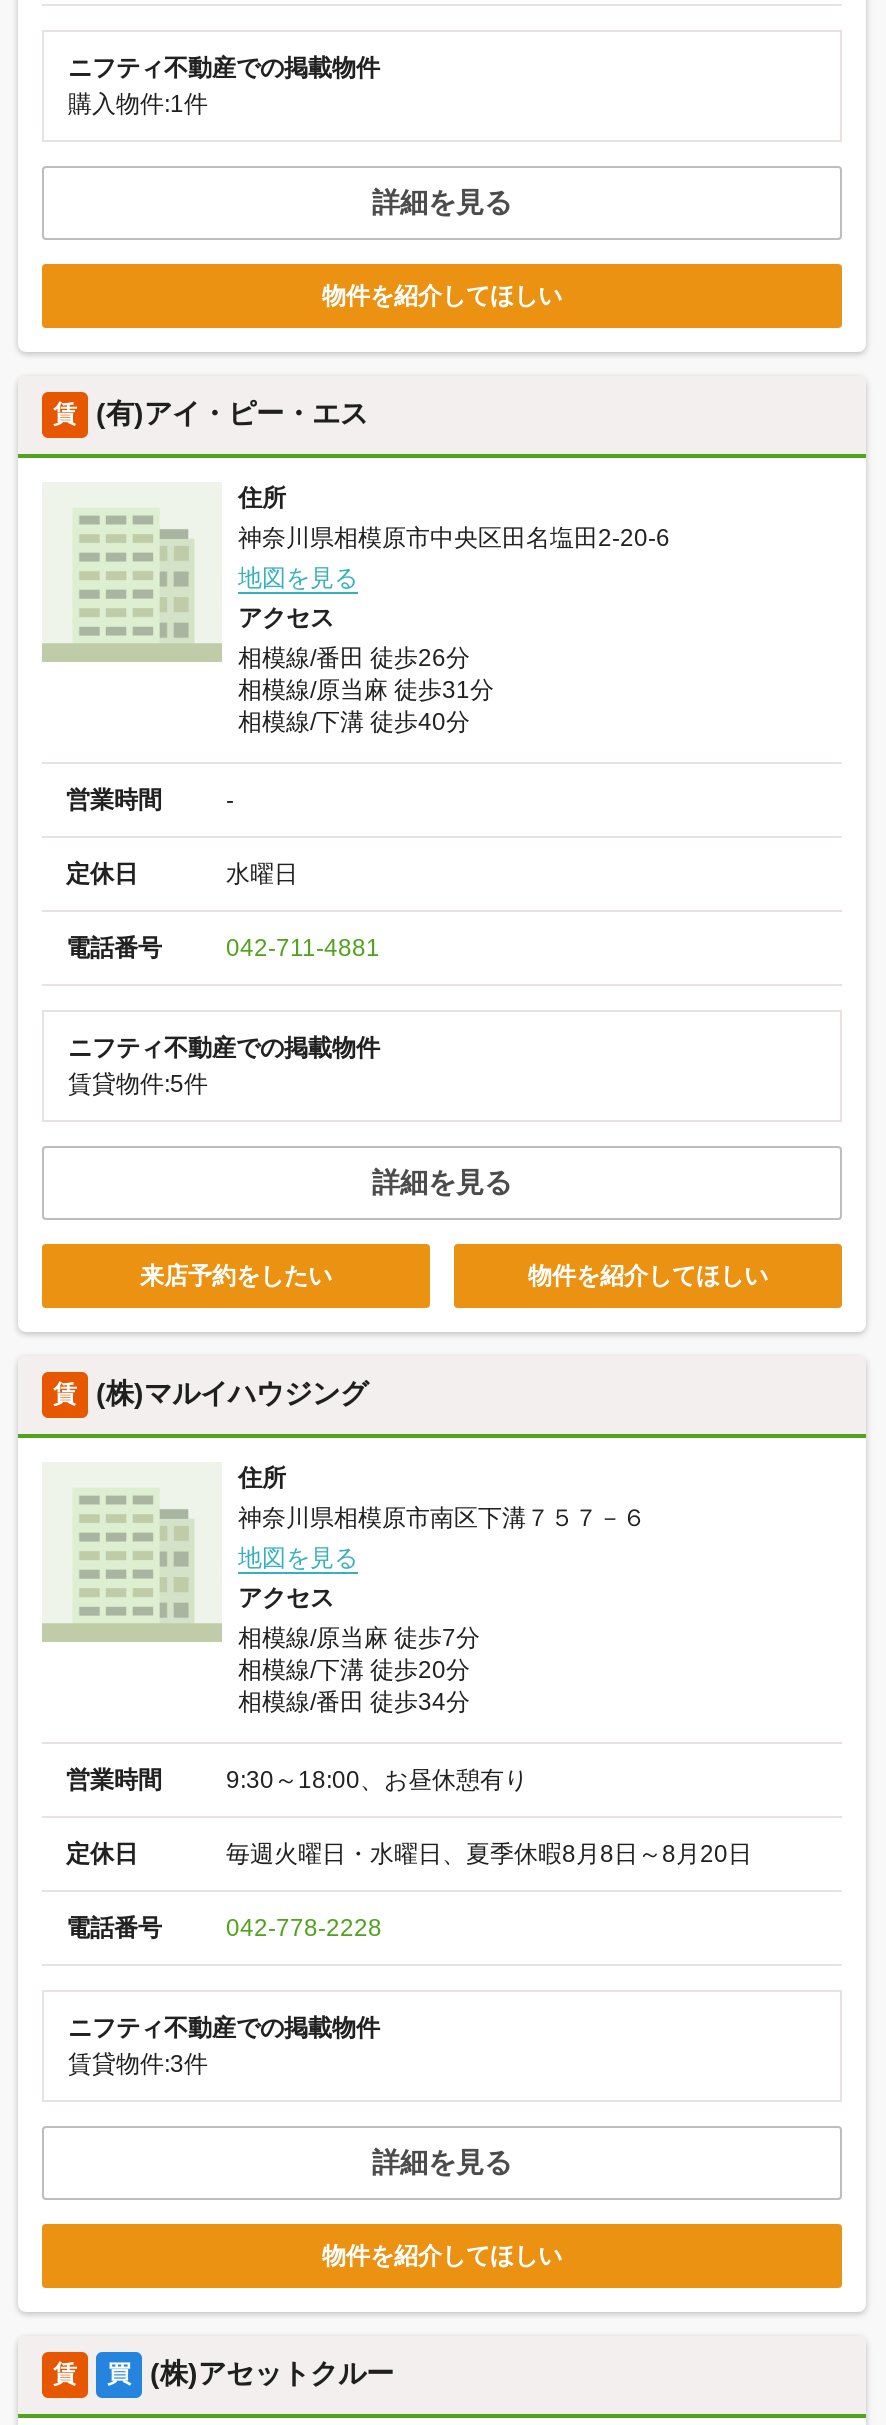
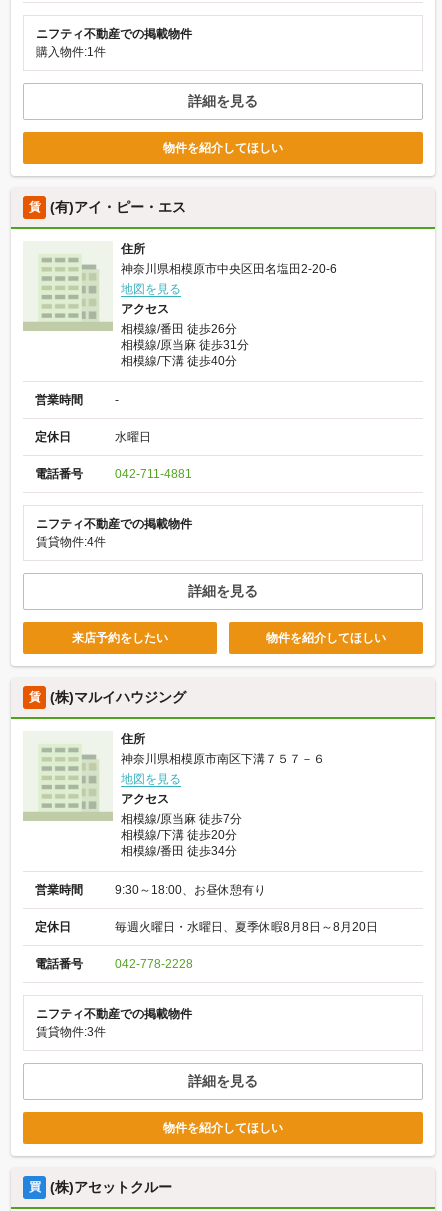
- 賃貸物件:5件
+ 賃貸物件:4件

- 賃
